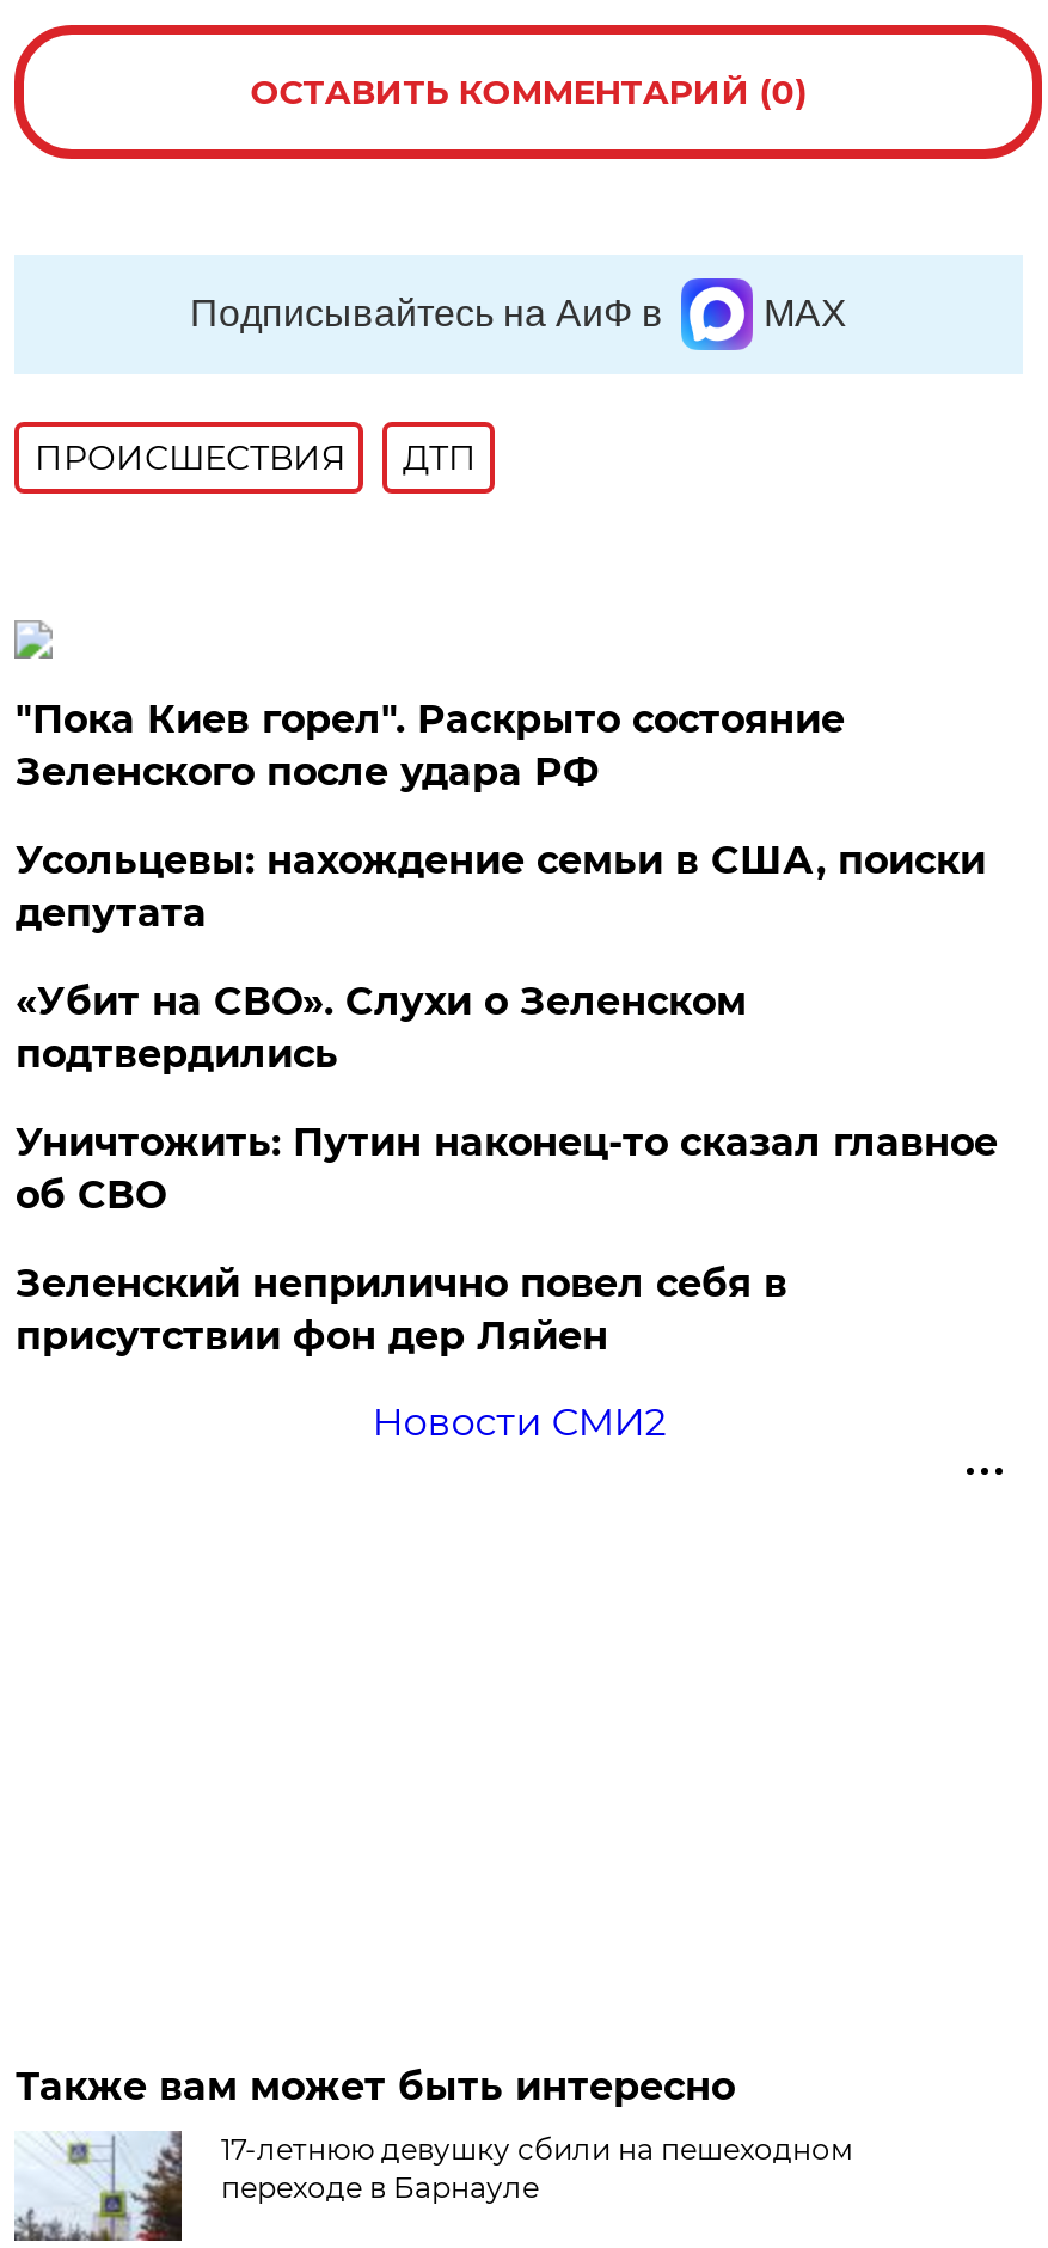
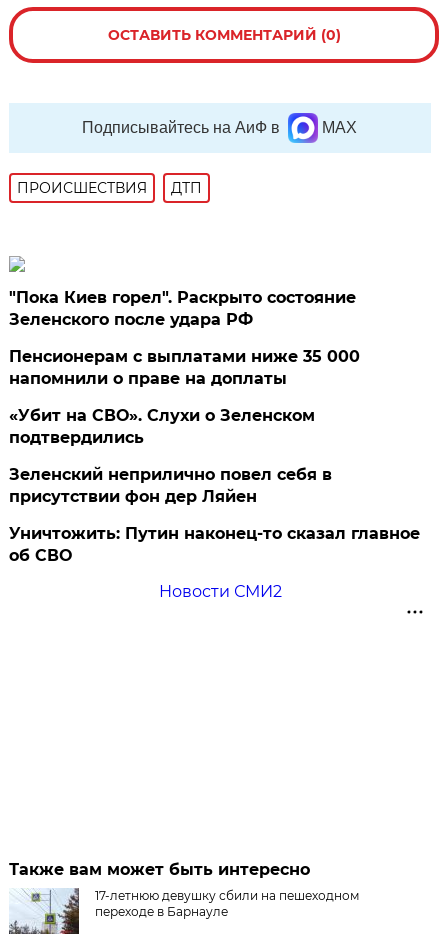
- Усольцевы: нахождение семьи в США, поиски
- депутата
+ Пенсионерам с выплатами ниже 35 000
+ напомнили о праве на доплаты

moved down: Уничтожить: Путин наконец-то сказал главное | об СВО

moved up: Зеленский неприлично повел cебя в | присутствии фон дер Ляйен
